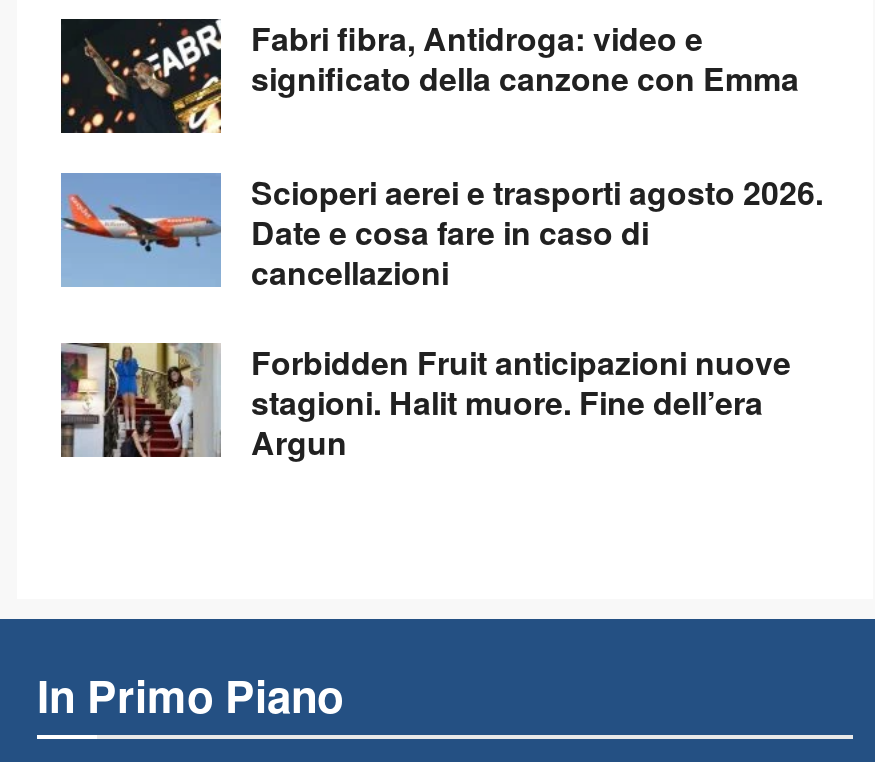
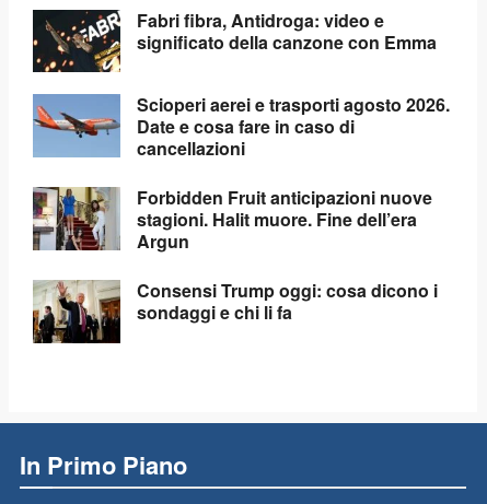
+ [image]
+ Consensi Trump oggi: cosa dicono i
+ sondaggi e chi li fa
